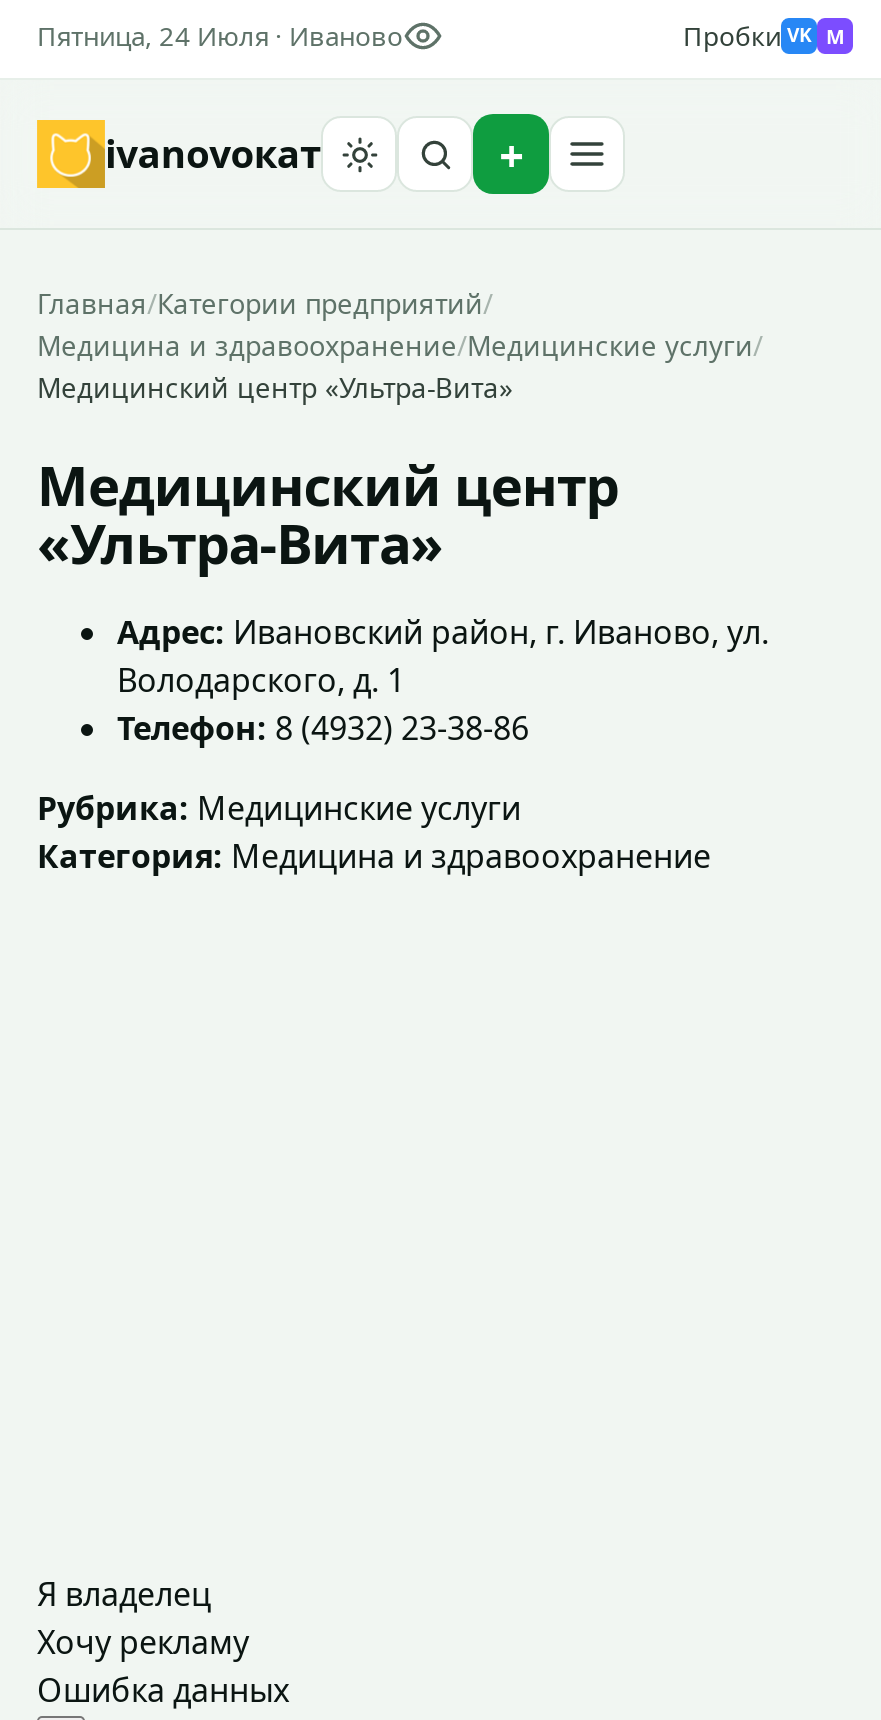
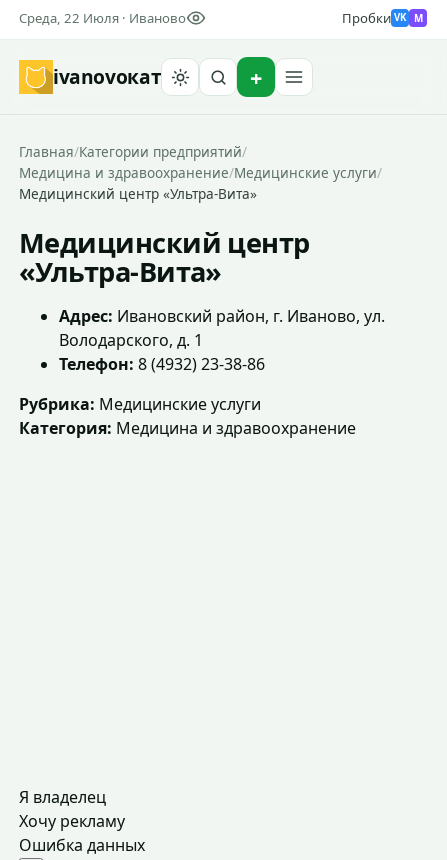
- Пятница, 24 Июля · Иваново
+ Среда, 22 Июля · Иваново
